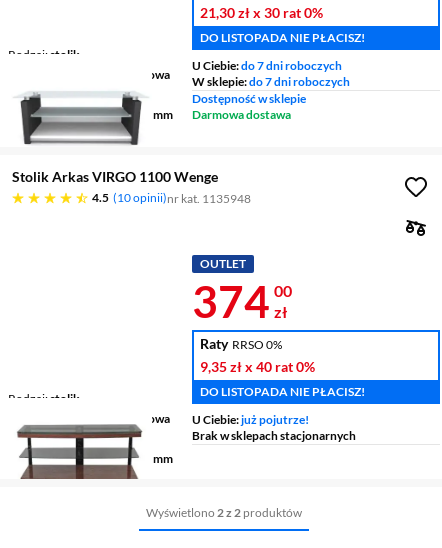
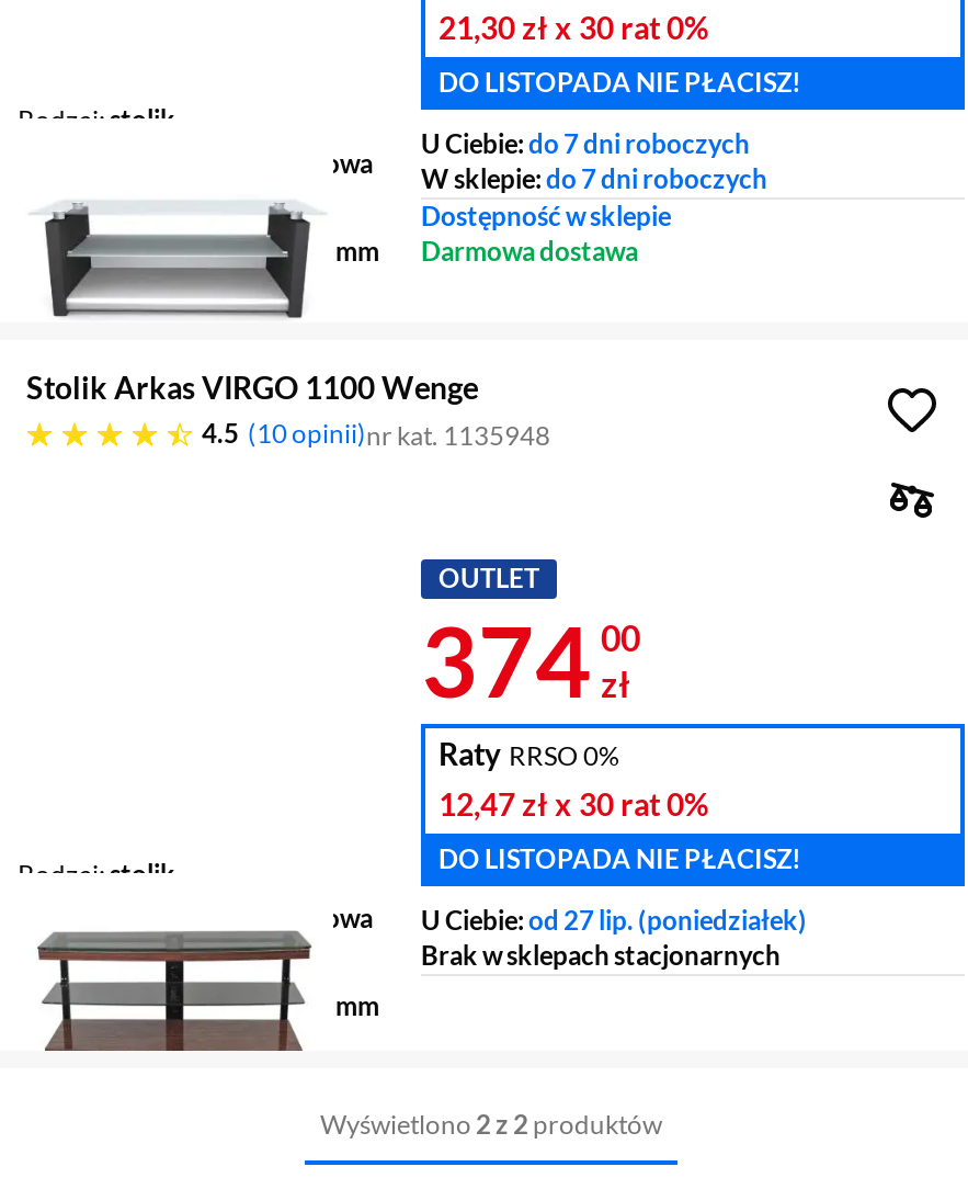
- 9,35 zł x 40 rat 0%
+ 12,47 zł x 30 rat 0%

- U Ciebie: już pojutrze!
+ U Ciebie: od 27 lip. (poniedziałek)
